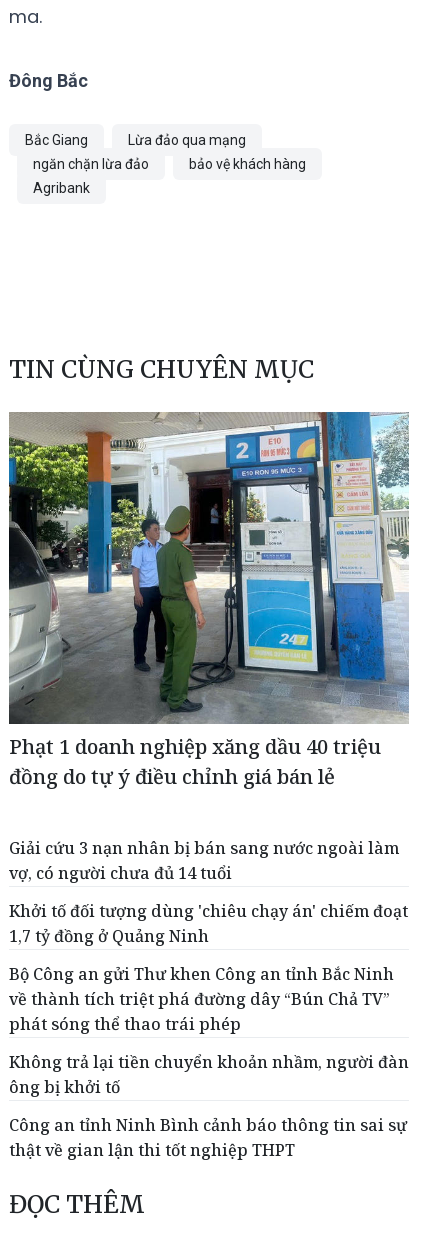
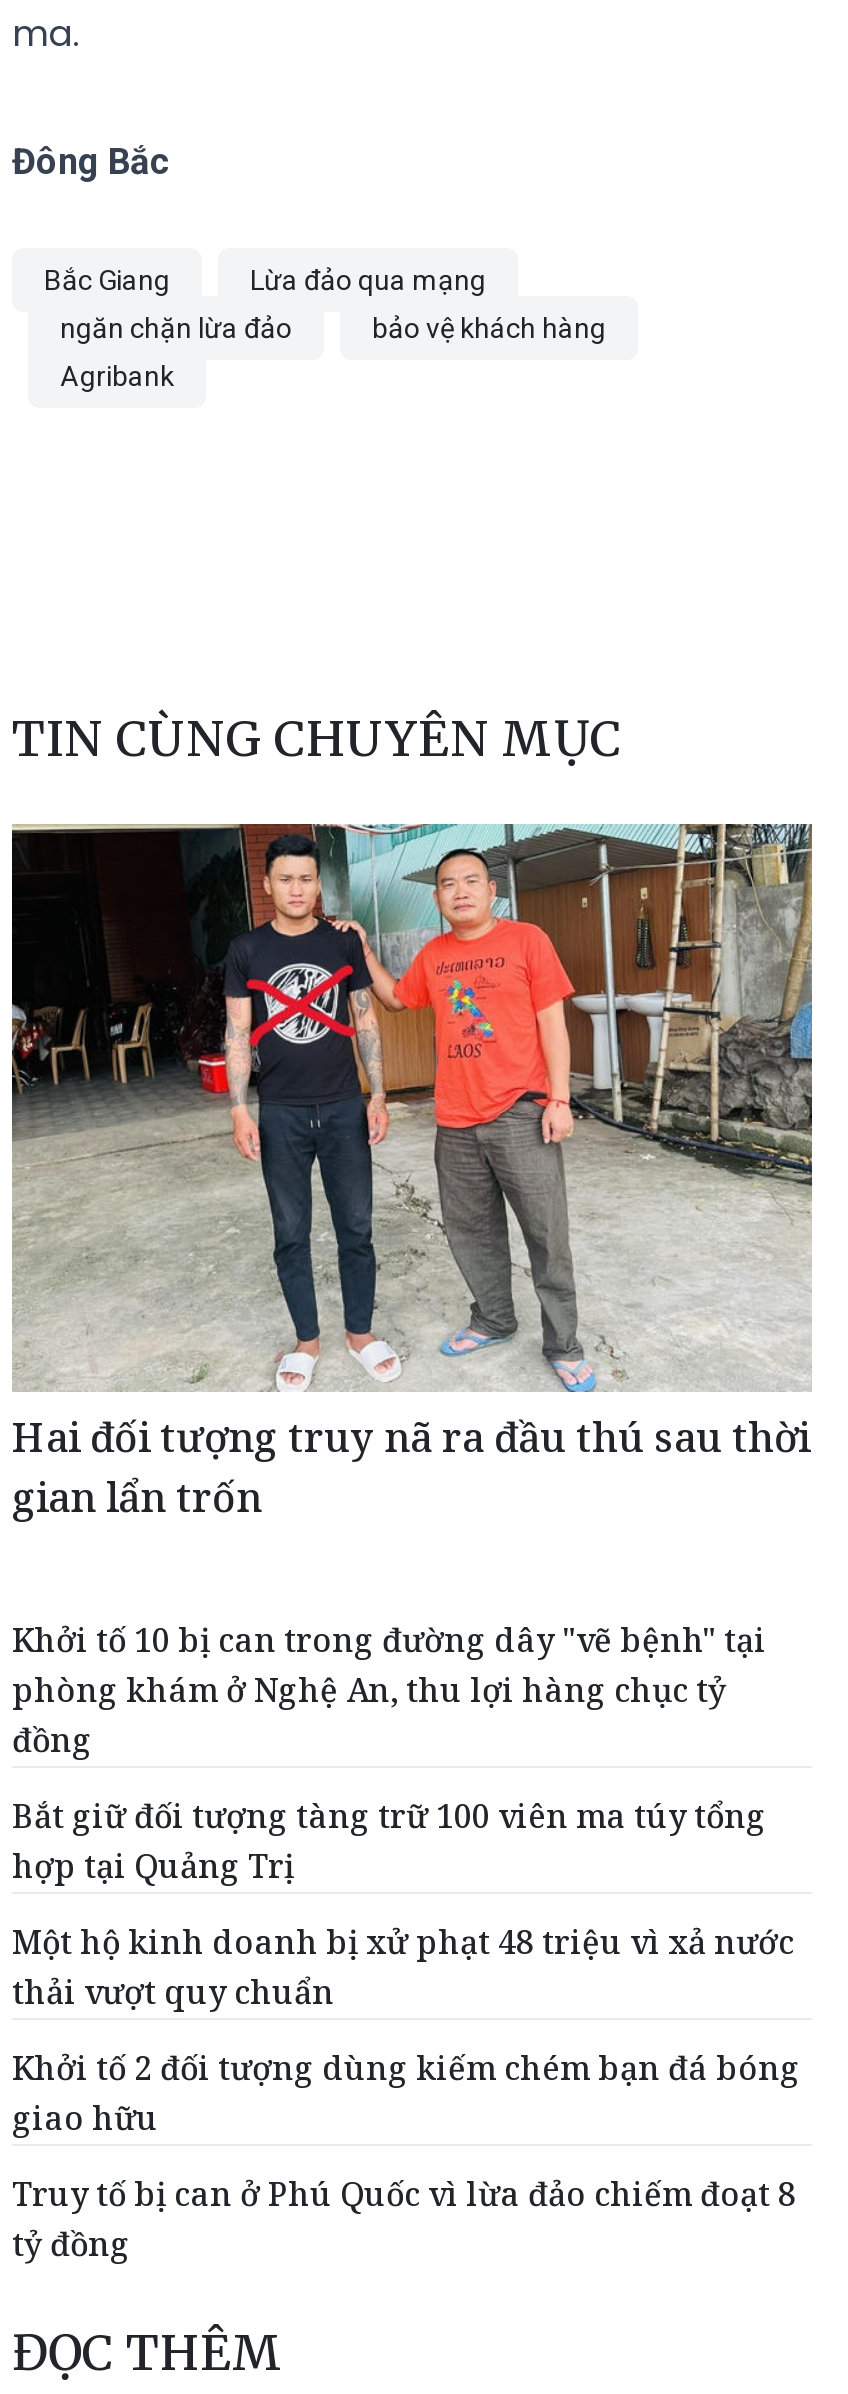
- [image]
- Phạt 1 doanh nghiệp xăng dầu 40 triệu
- đồng do tự ý điều chỉnh giá bán lẻ
+ [image]
+ Hai đối tượng truy nã ra đầu thú sau thời
+ gian lẩn trốn

- Giải cứu 3 nạn nhân bị bán sang nước ngoài làm
- vợ, có người chưa đủ 14 tuổi
+ Khởi tố 10 bị can trong đường dây "vẽ bệnh" tại
+ phòng khám ở Nghệ An, thu lợi hàng chục tỷ
+ đồng

- Khởi tố đối tượng dùng 'chiêu chạy án' chiếm đoạt
- 1,7 tỷ đồng ở Quảng Ninh
+ Bắt giữ đối tượng tàng trữ 100 viên ma túy tổng
+ hợp tại Quảng Trị

- Bộ Công an gửi Thư khen Công an tỉnh Bắc Ninh
- về thành tích triệt phá đường dây “Bún Chả TV”
- phát sóng thể thao trái phép
+ Một hộ kinh doanh bị xử phạt 48 triệu vì xả nước
+ thải vượt quy chuẩn

- Không trả lại tiền chuyển khoản nhầm, người đàn
- ông bị khởi tố
+ Khởi tố 2 đối tượng dùng kiếm chém bạn đá bóng
+ giao hữu

- Công an tỉnh Ninh Bình cảnh báo thông tin sai sự
- thật về gian lận thi tốt nghiệp THPT
+ Truy tố bị can ở Phú Quốc vì lừa đảo chiếm đoạt 8
+ tỷ đồng
